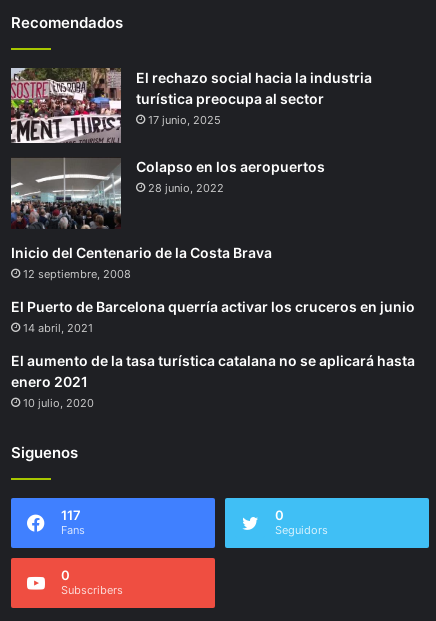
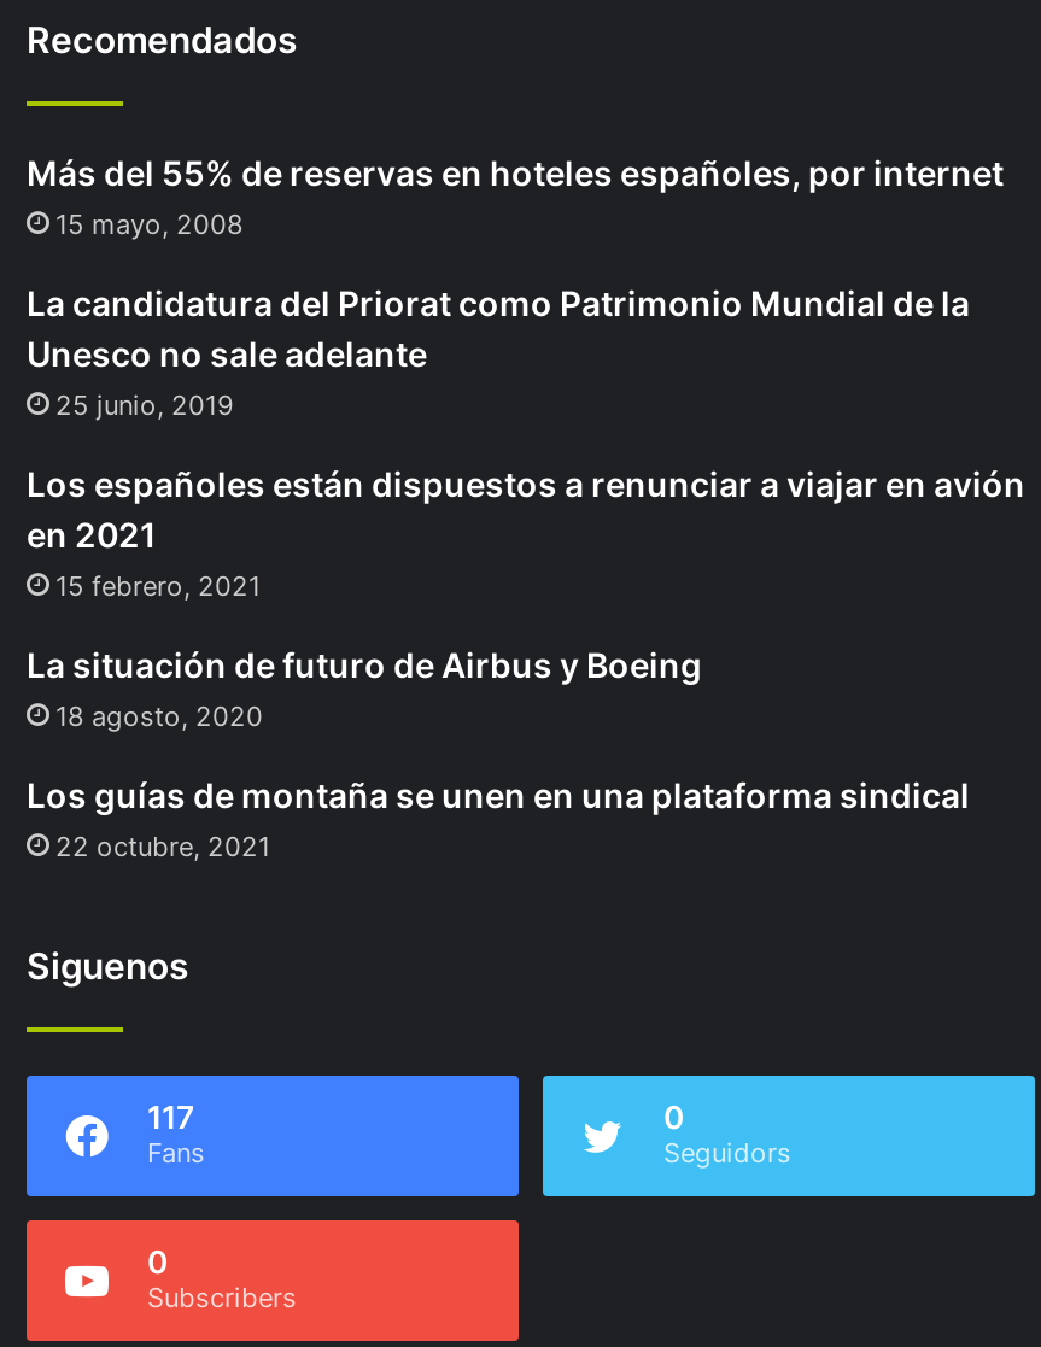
- El rechazo social hacia la industria
- turística preocupa al sector
- 17 junio, 2025
+ Más del 55% de reservas en hoteles españoles, por internet
+ 15 mayo, 2008

- Colapso en los aeropuertos
- 28 junio, 2022
+ La candidatura del Priorat como Patrimonio Mundial de la
+ Unesco no sale adelante
+ 25 junio, 2019

- Inicio del Centenario de la Costa Brava
- 12 septiembre, 2008
+ Los españoles están dispuestos a renunciar a viajar en avión
+ en 2021
+ 15 febrero, 2021

- El Puerto de Barcelona querría activar los cruceros en junio
- 14 abril, 2021
+ La situación de futuro de Airbus y Boeing
+ 18 agosto, 2020

- El aumento de la tasa turística catalana no se aplicará hasta
- enero 2021
- 10 julio, 2020
+ Los guías de montaña se unen en una plataforma sindical
+ 22 octubre, 2021
